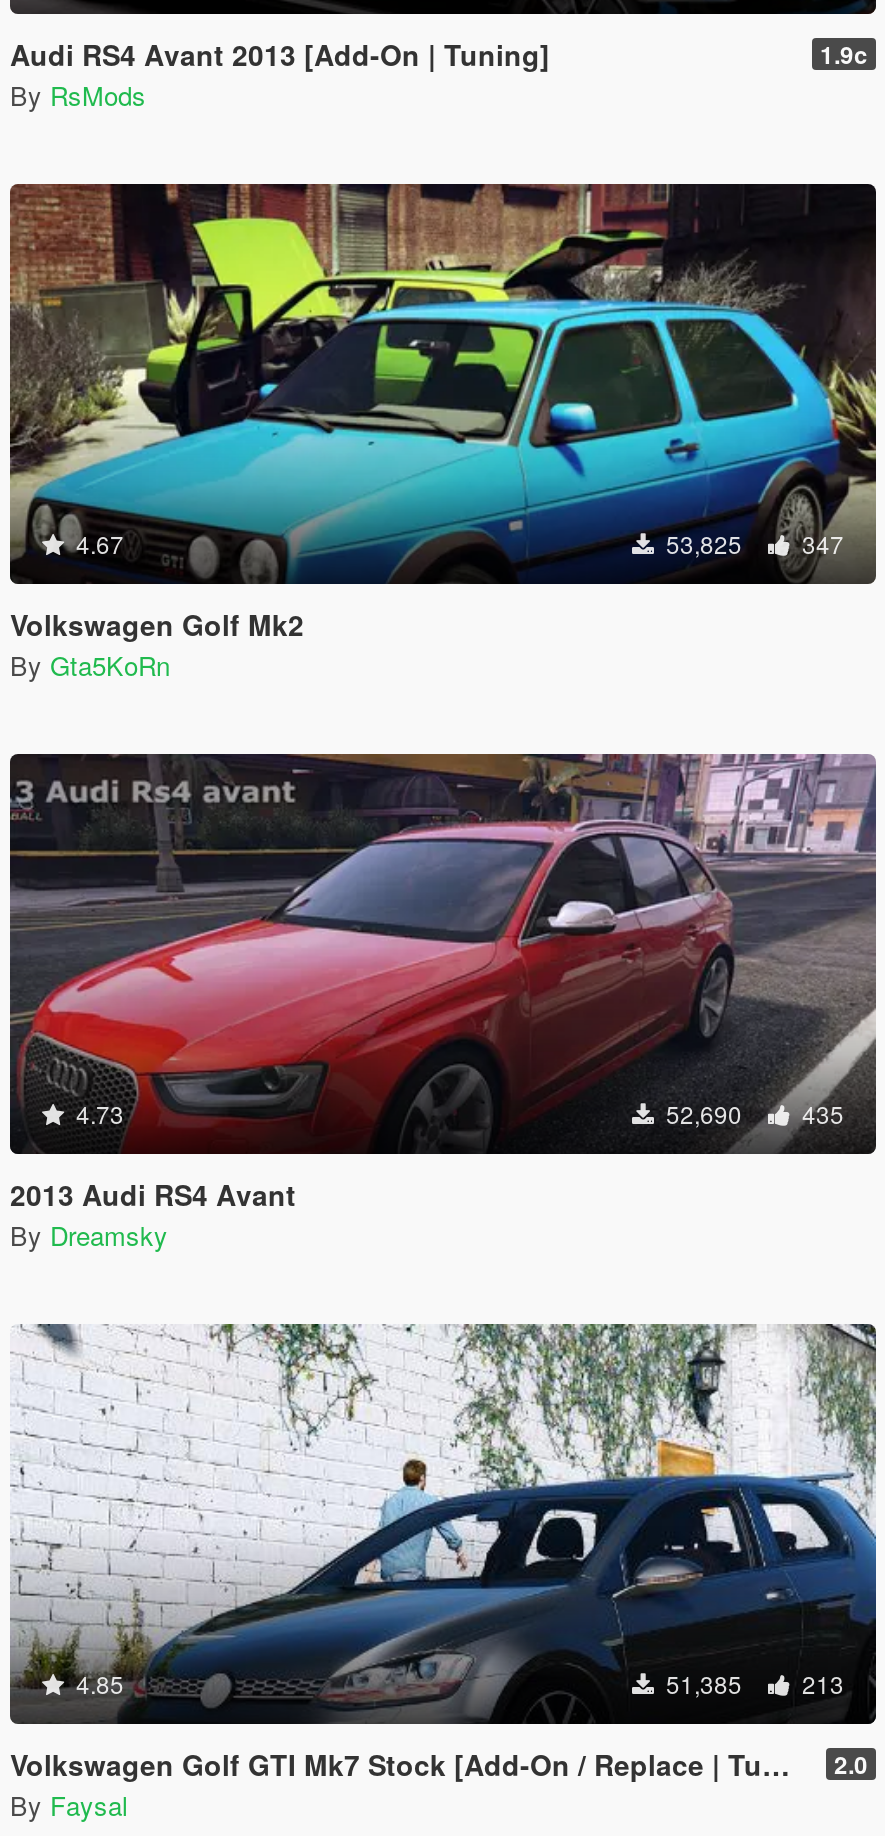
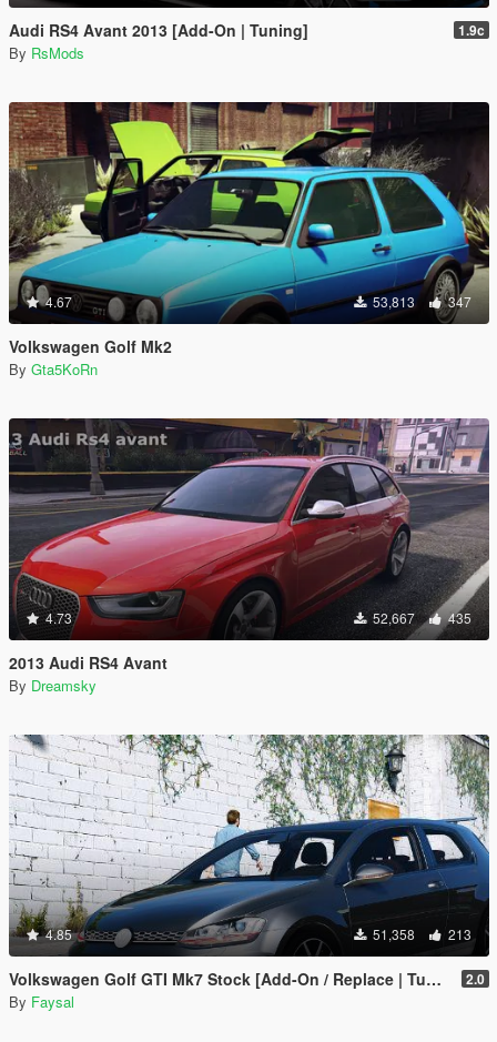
- 53,825 347
+ 53,813 347

- 52,690
+ 52,667

- 51,385 213
+ 51,358 213
